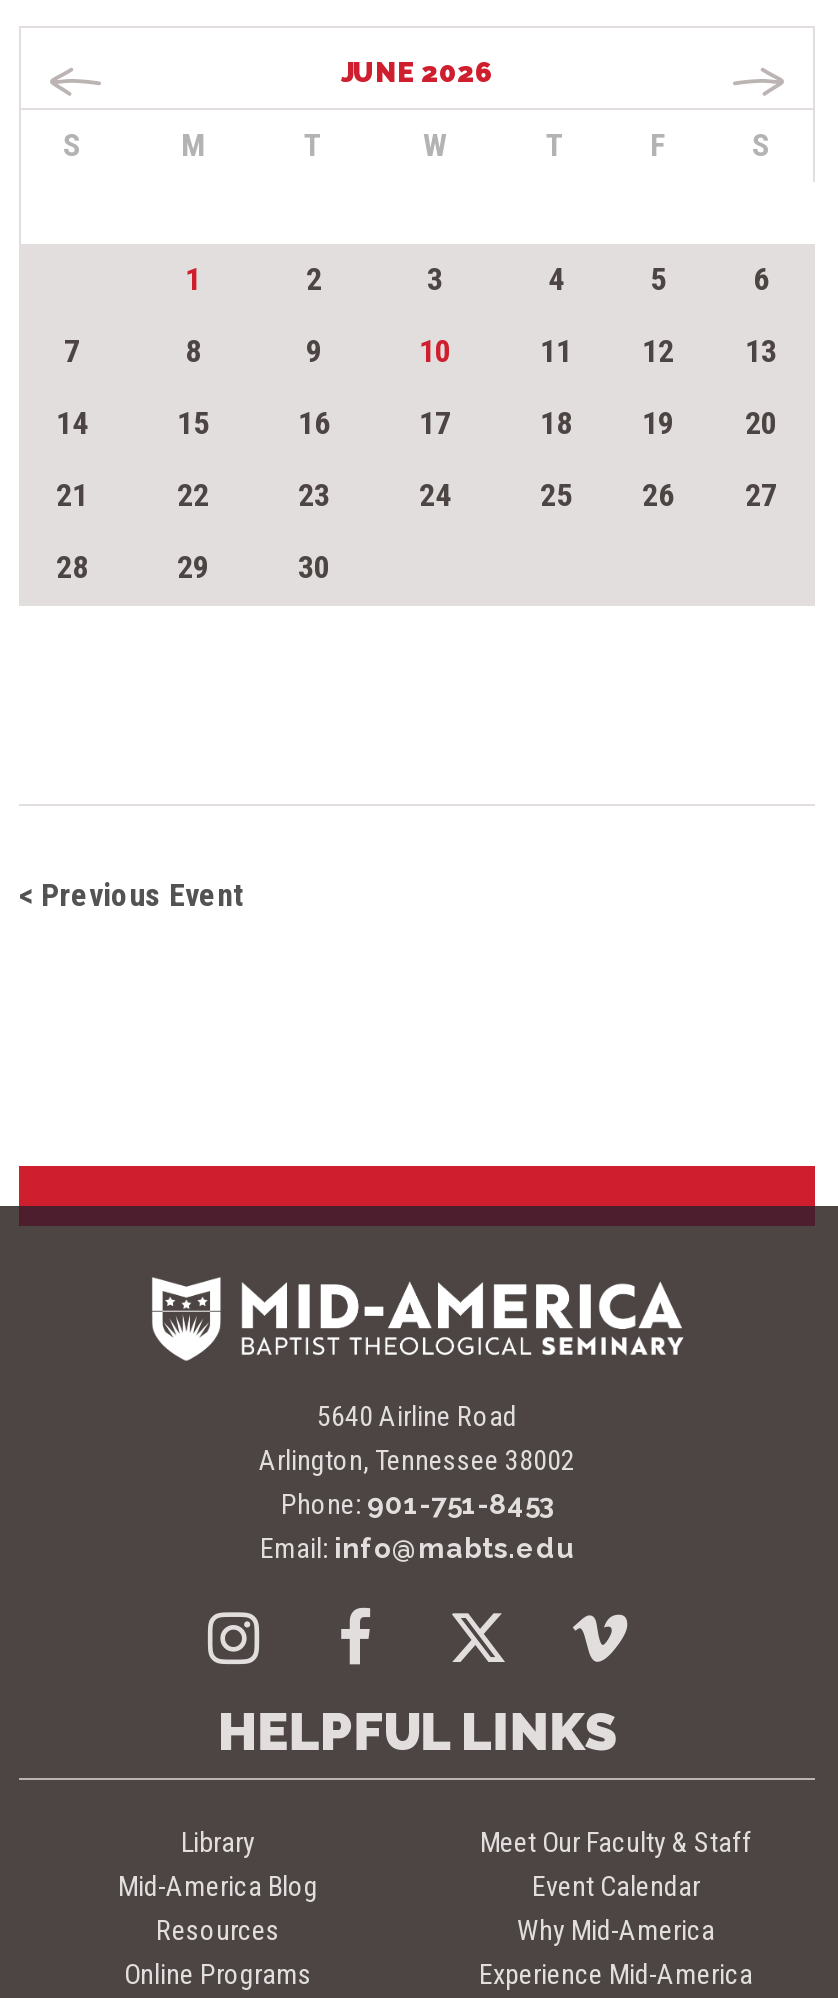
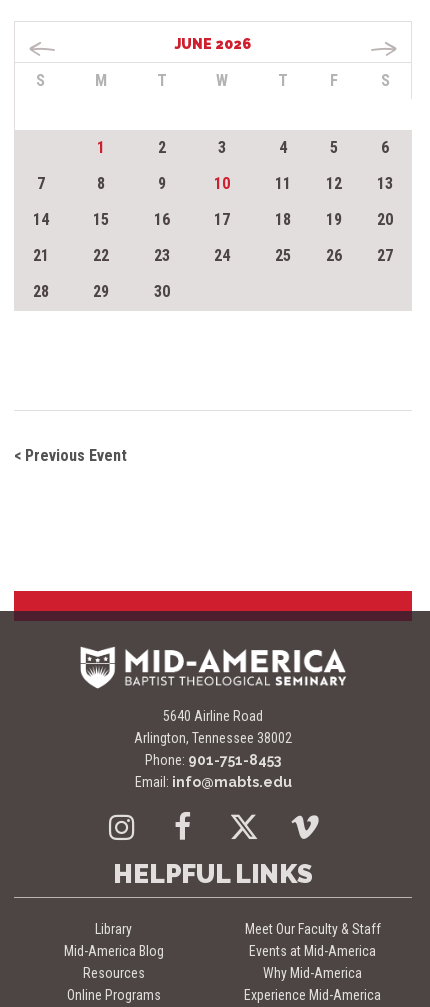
- Event Calendar
+ Events at Mid-America
